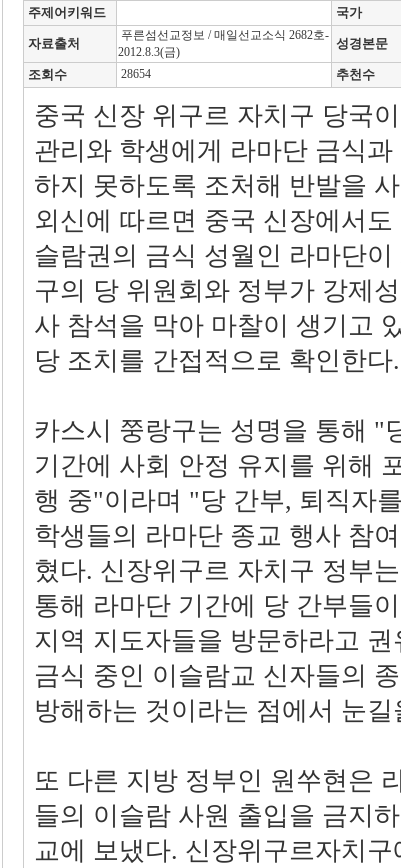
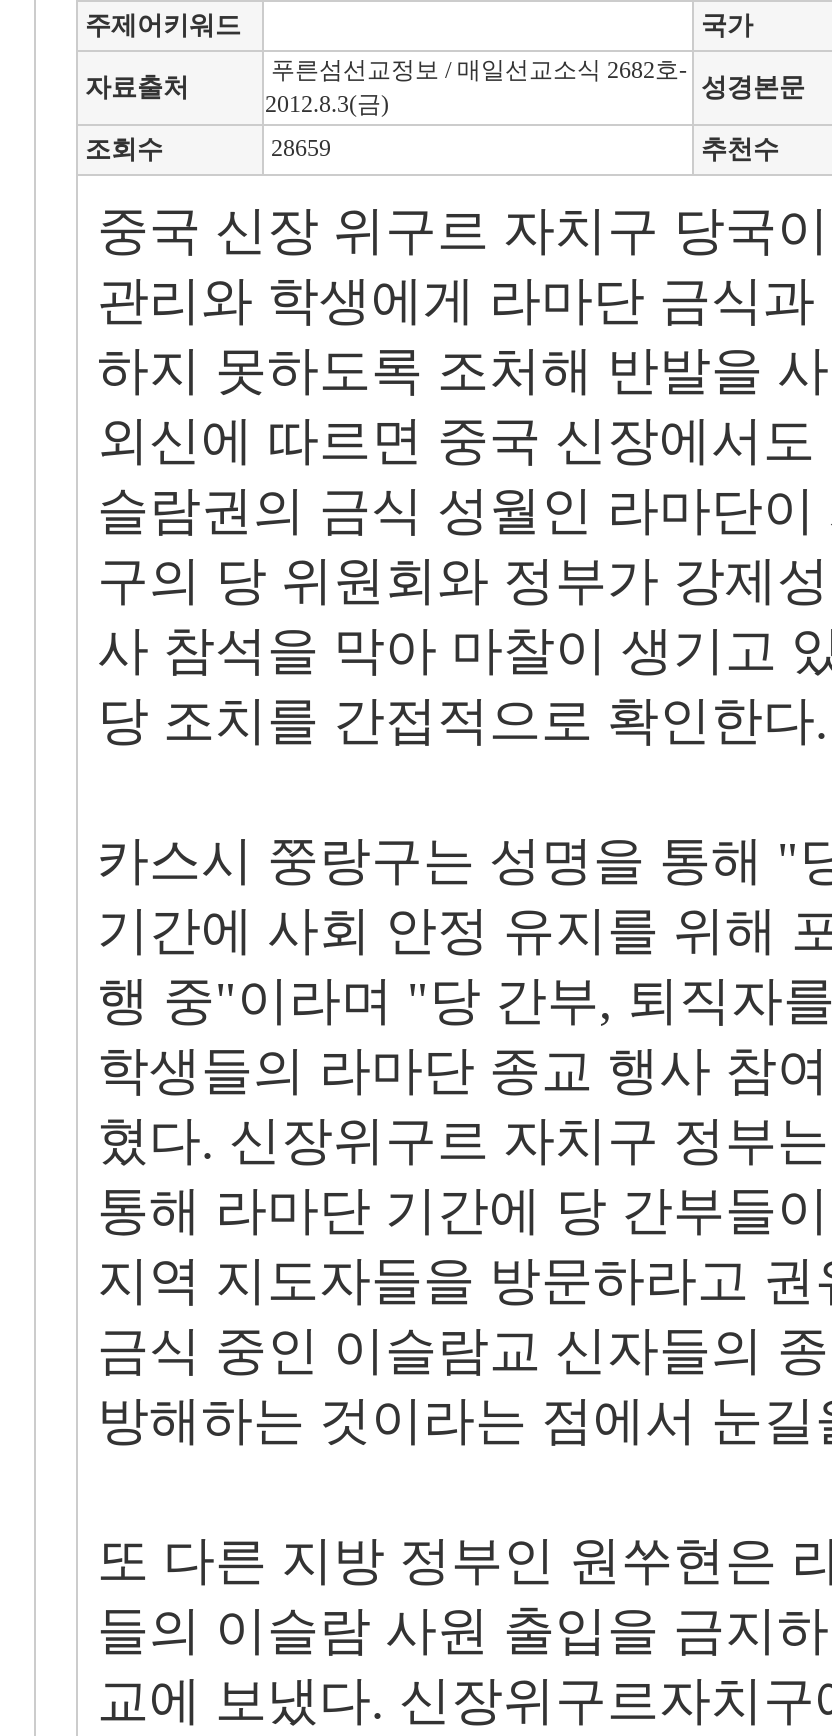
- 28654
+ 28659
